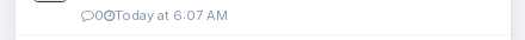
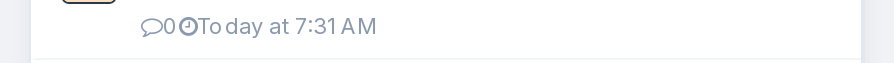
- 0 Today at 6:07 AM
+ 0 Today at 7:31 AM
